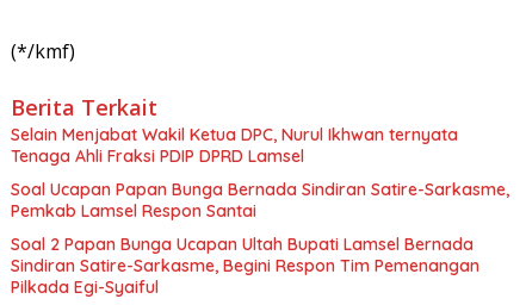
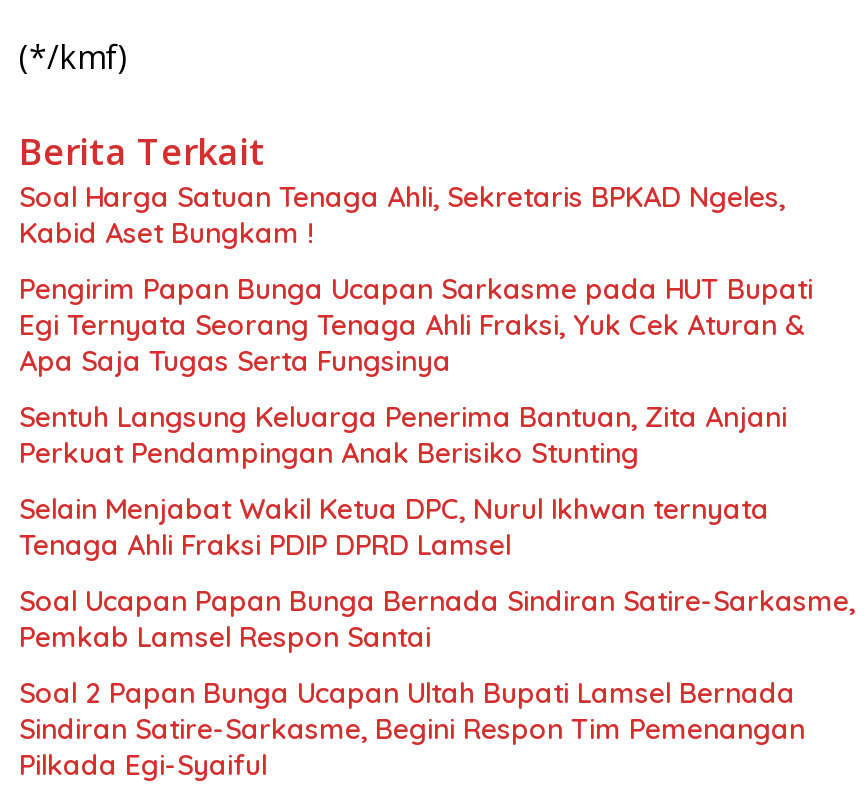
+ Soal Harga Satuan Tenaga Ahli, Sekretaris BPKAD Ngeles,
+ Kabid Aset Bungkam !
+ Pengirim Papan Bunga Ucapan Sarkasme pada HUT Bupati
+ Egi Ternyata Seorang Tenaga Ahli Fraksi, Yuk Cek Aturan &
+ Apa Saja Tugas Serta Fungsinya
+ Sentuh Langsung Keluarga Penerima Bantuan, Zita Anjani
+ Perkuat Pendampingan Anak Berisiko Stunting
